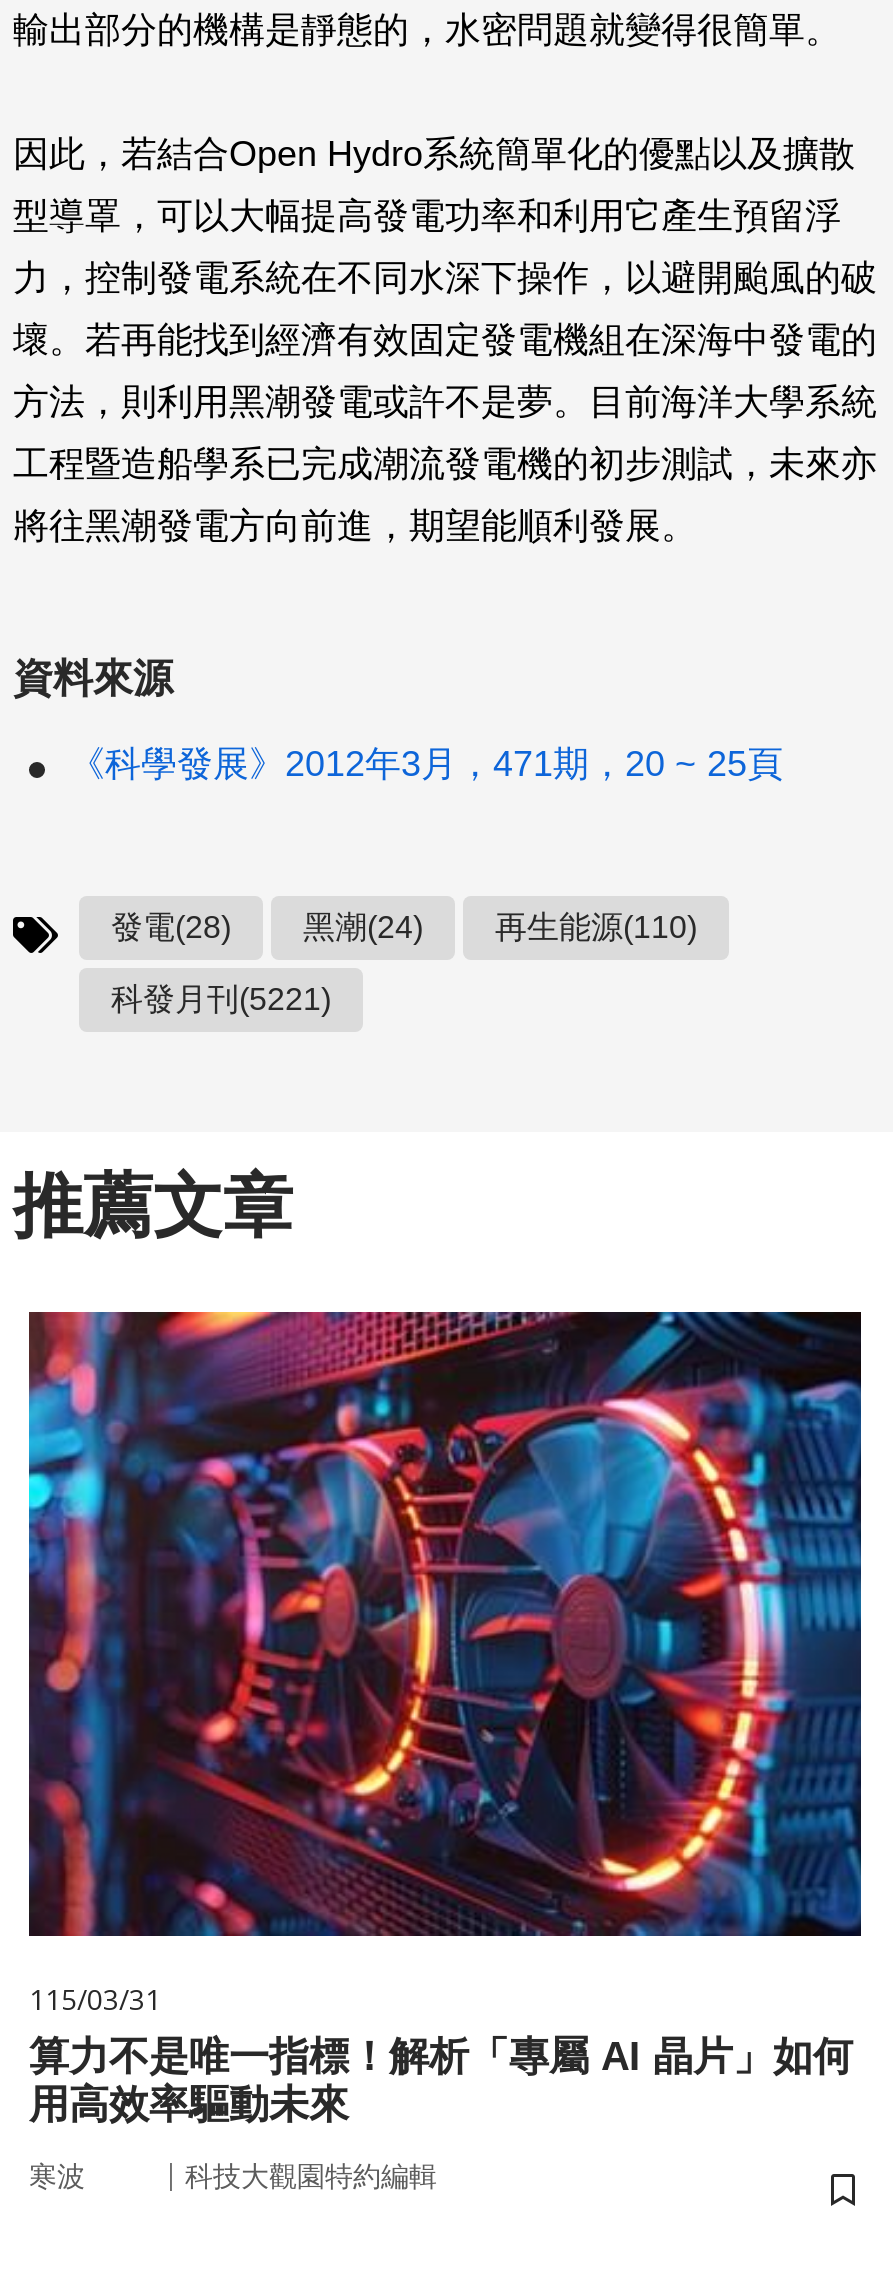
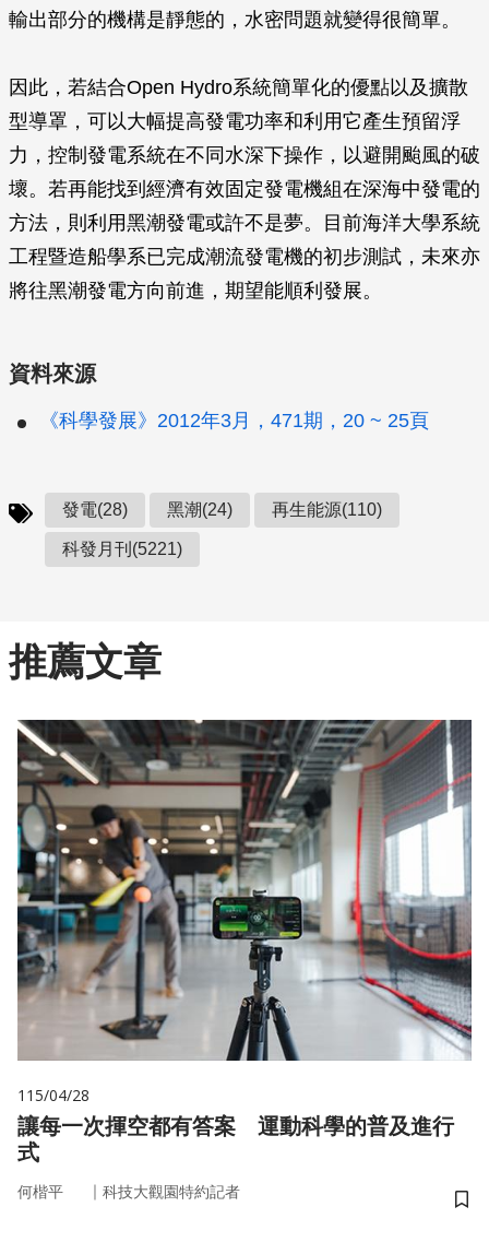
- [image]
- 115/03/31
- 算力不是唯一指標！解析「專屬 AI 晶片」如何
- 用高效率驅動未來
+ [image]
+ 115/04/28
+ 讓每一次揮空都有答案 運動科學的普及進行
+ 式

- 寒波
- ｜科技大觀園特約編輯
+ 何楷平
+ ｜科技大觀園特約記者
